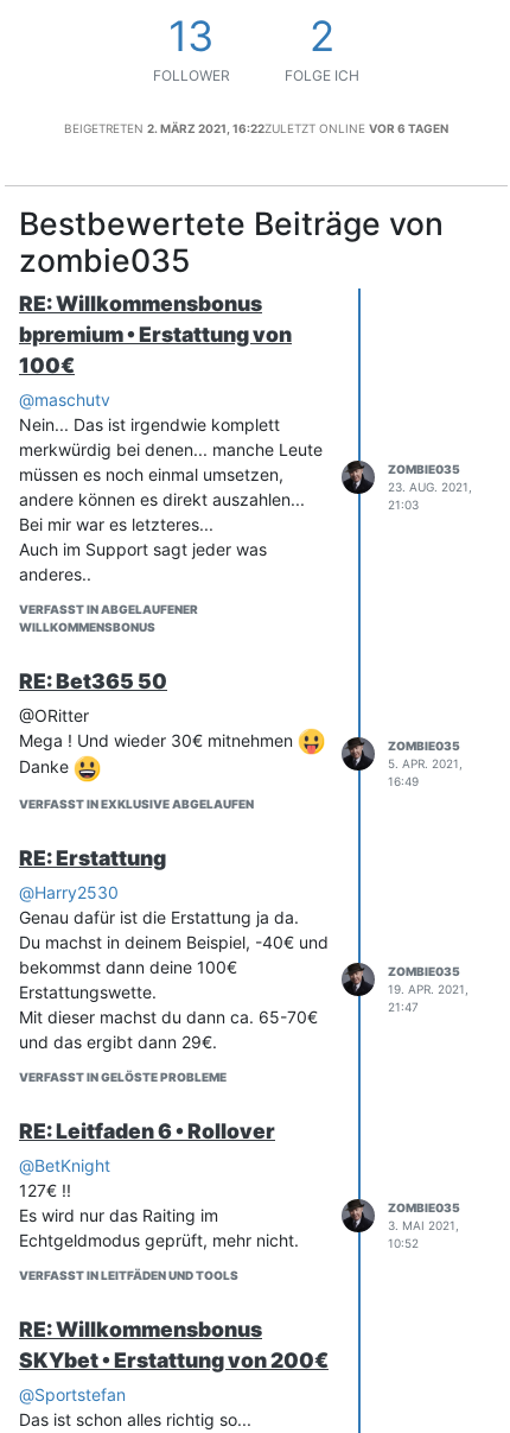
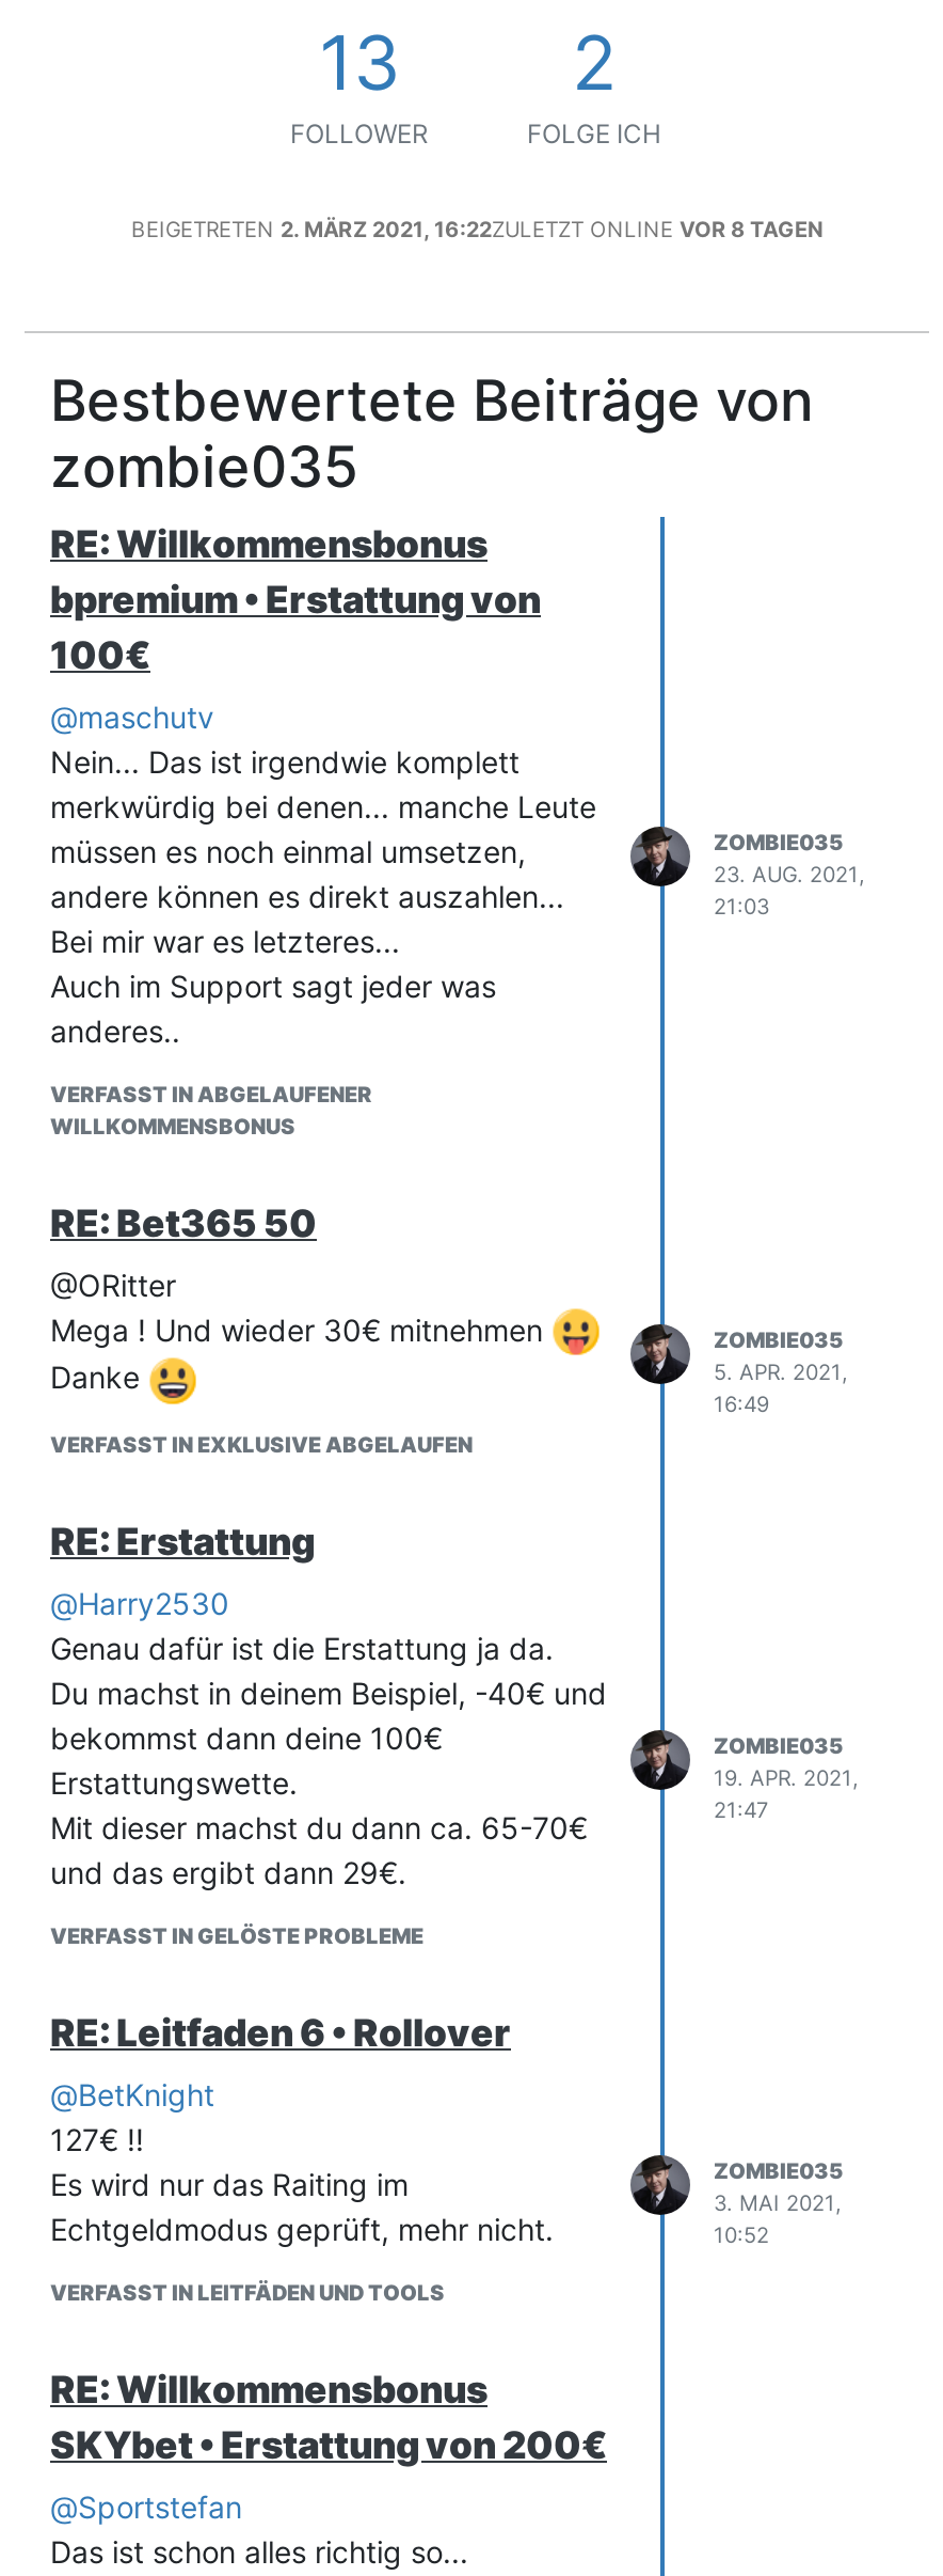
- BEIGETRETEN 2. MÄRZ 2021, 16:22ZULETZT ONLINE VOR 6 TAGEN
+ BEIGETRETEN 2. MÄRZ 2021, 16:22ZULETZT ONLINE VOR 8 TAGEN
